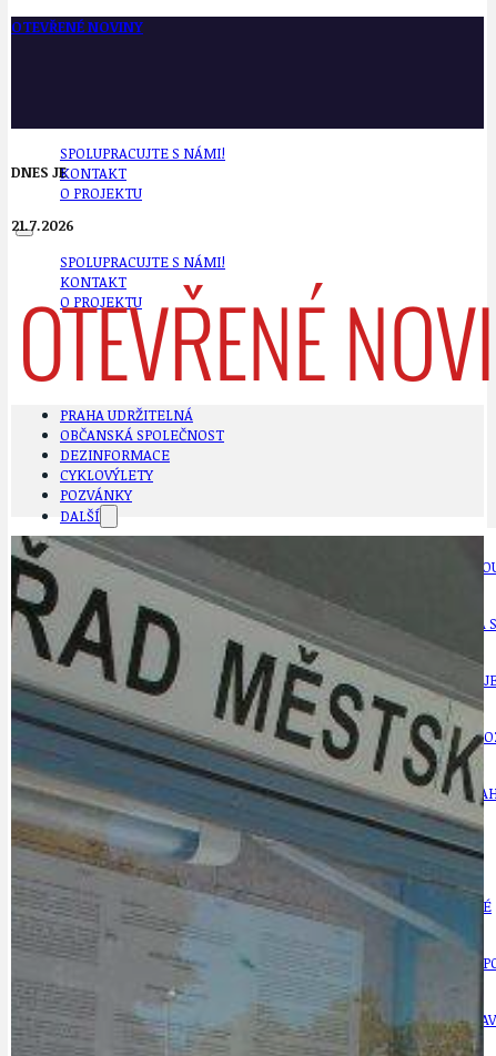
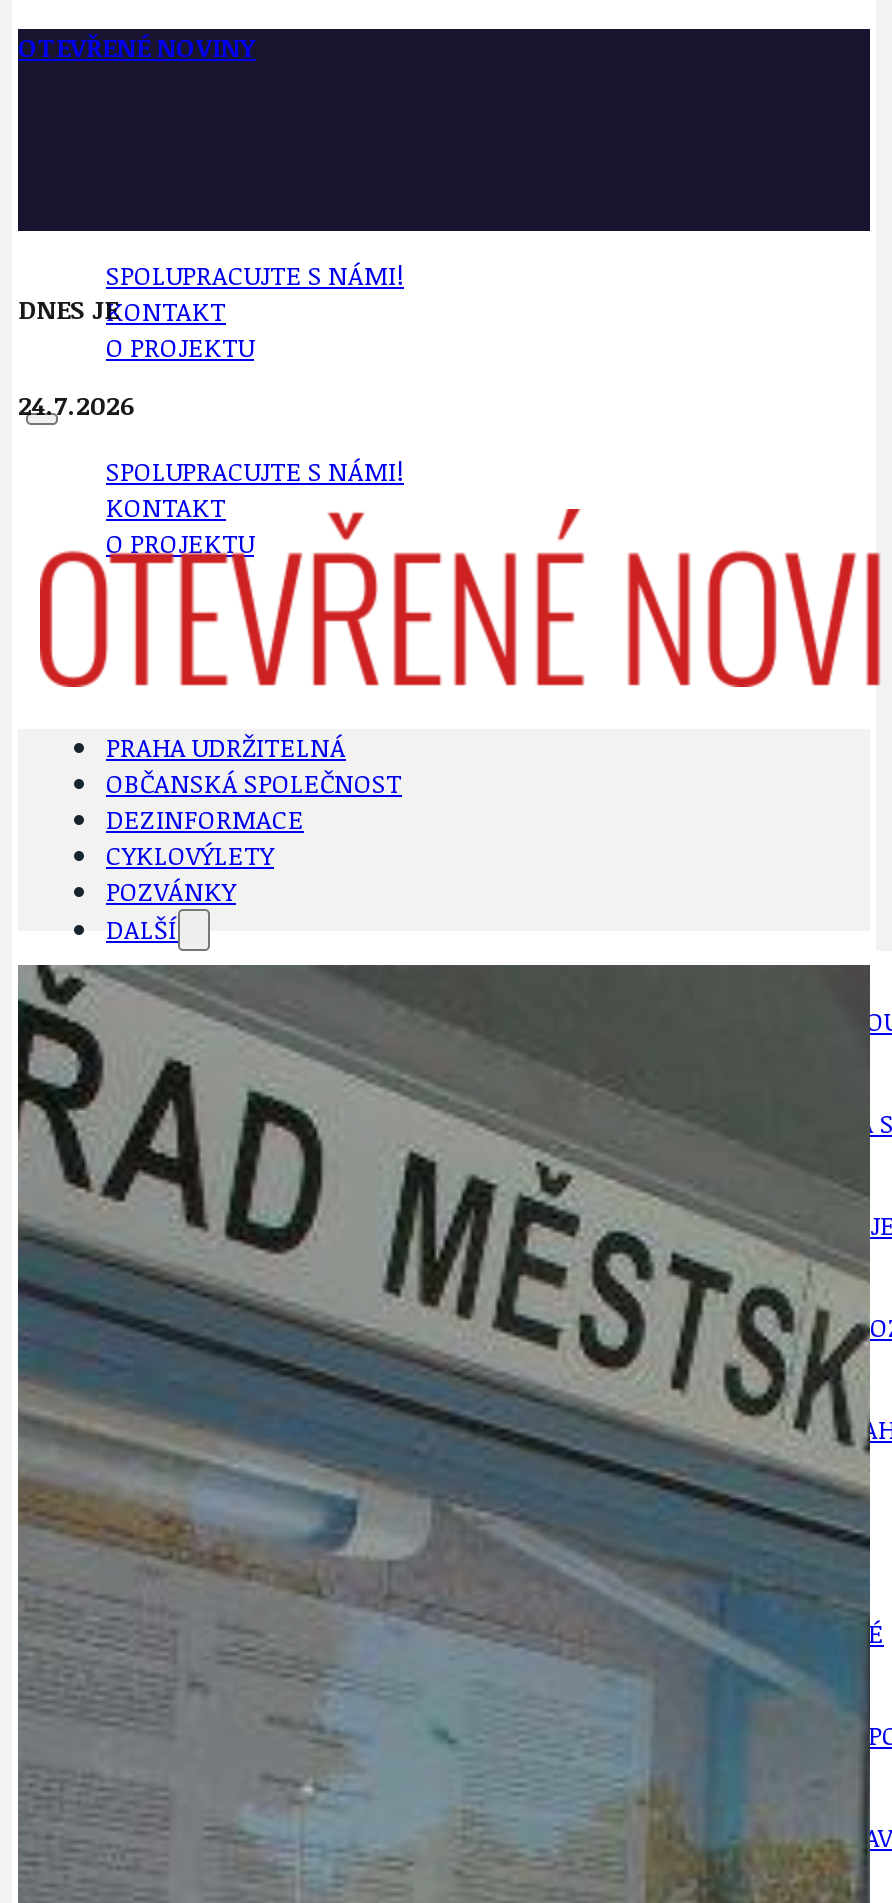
- 21.7.2026
+ 24.7.2026
